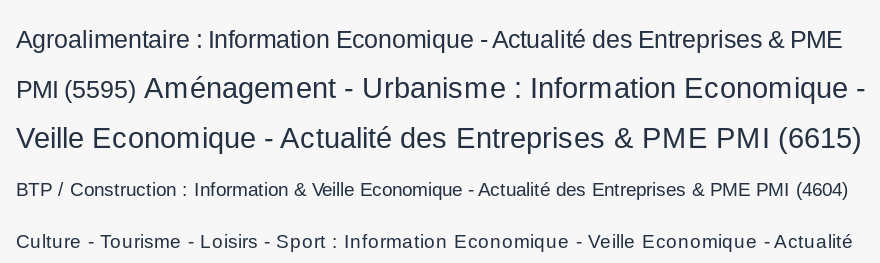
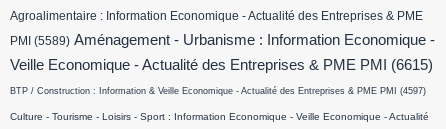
- PMI (5595) Aménagement - Urbanisme : Information Economique -
+ PMI (5589) Aménagement - Urbanisme : Information Economique -

- BTP / Construction : Information & Veille Economique - Actualité des Entreprises & PME PMI (4604)
+ BTP / Construction : Information & Veille Economique - Actualité des Entreprises & PME PMI (4597)
